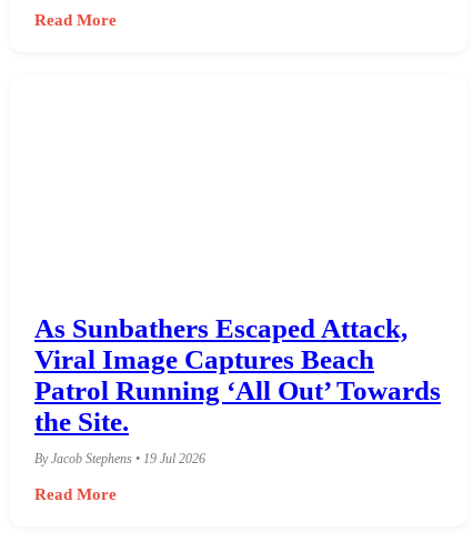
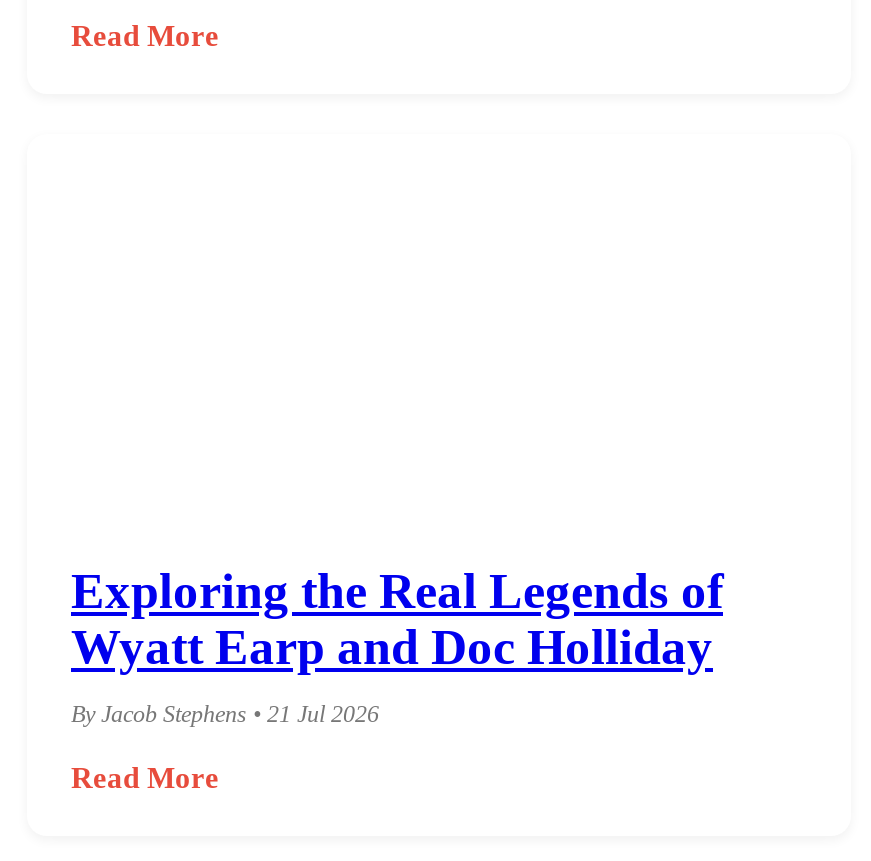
- As Sunbathers Escaped Attack,
- Viral Image Captures Beach
- Patrol Running ‘All Out’ Towards
- the Site.
+ Exploring the Real Legends of
+ Wyatt Earp and Doc Holliday

- By Jacob Stephens • 19 Jul 2026
+ By Jacob Stephens • 21 Jul 2026
